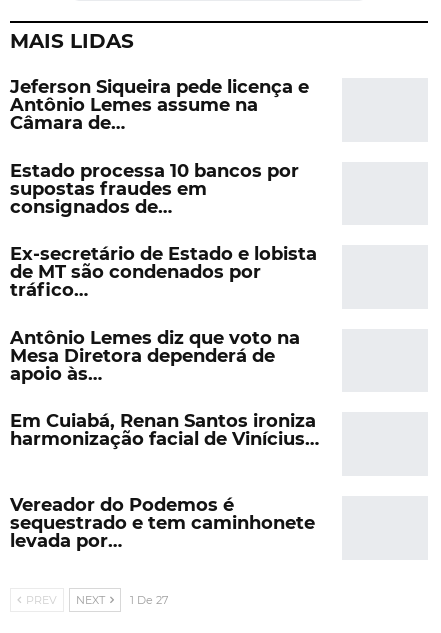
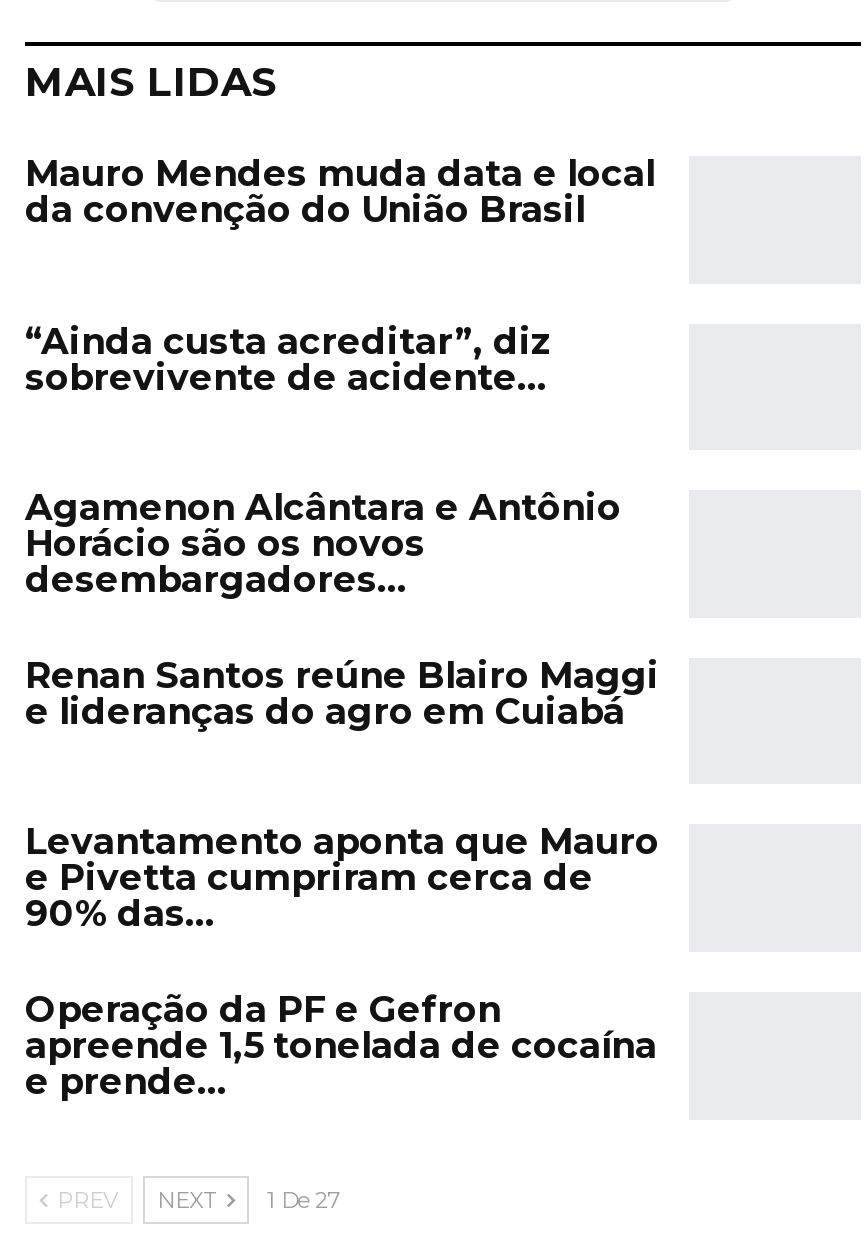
- Jeferson Siqueira pede licença e
- Antônio Lemes assume na
- Câmara de…
+ Mauro Mendes muda data e local
+ da convenção do União Brasil

- Estado processa 10 bancos por
- supostas fraudes em
- consignados de…
+ “Ainda custa acreditar”, diz
+ sobrevivente de acidente…

- Ex-secretário de Estado e lobista
- de MT são condenados por
- tráfico…
+ Agamenon Alcântara e Antônio
+ Horácio são os novos
+ desembargadores…

- Antônio Lemes diz que voto na
- Mesa Diretora dependerá de
- apoio às…
+ Renan Santos reúne Blairo Maggi
+ e lideranças do agro em Cuiabá

- Em Cuiabá, Renan Santos ironiza
- harmonização facial de Vinícius…
+ Levantamento aponta que Mauro
+ e Pivetta cumpriram cerca de
+ 90% das…

- Vereador do Podemos é
- sequestrado e tem caminhonete
- levada por…
+ Operação da PF e Gefron
+ apreende 1,5 tonelada de cocaína
+ e prende…
